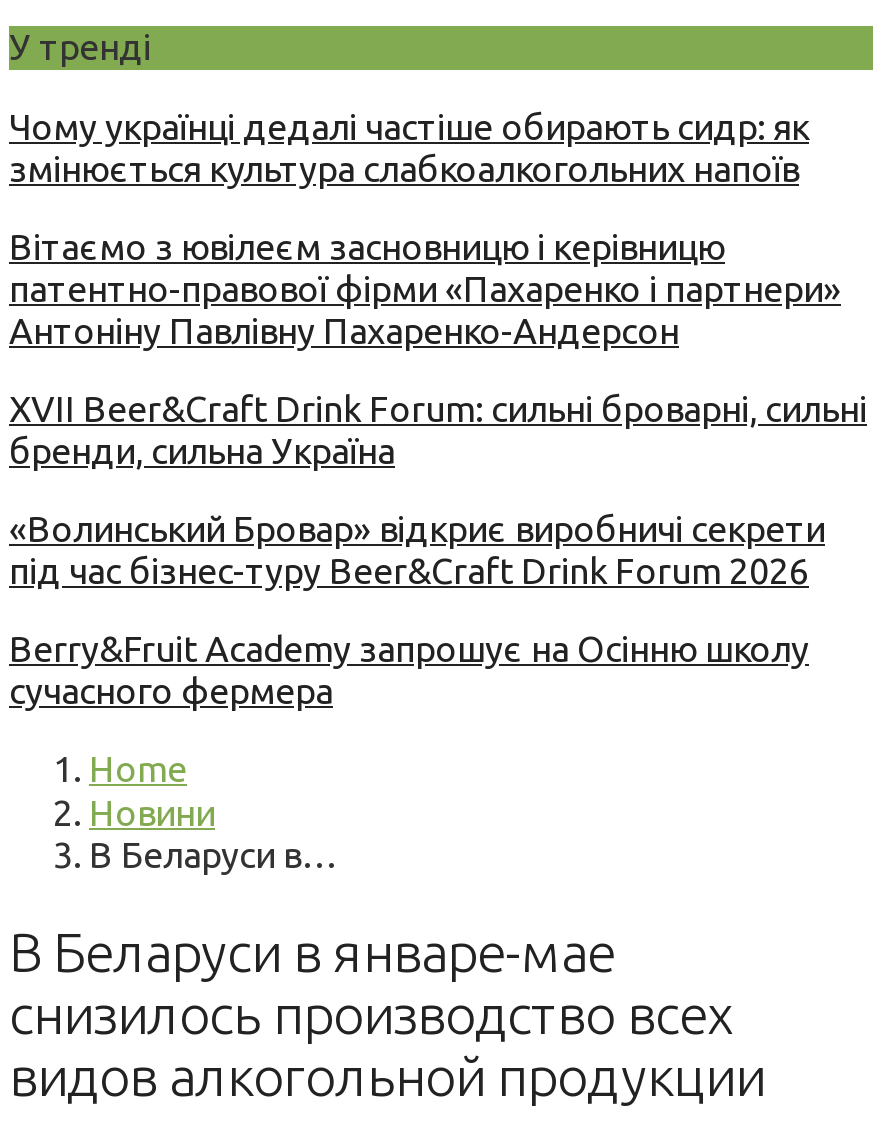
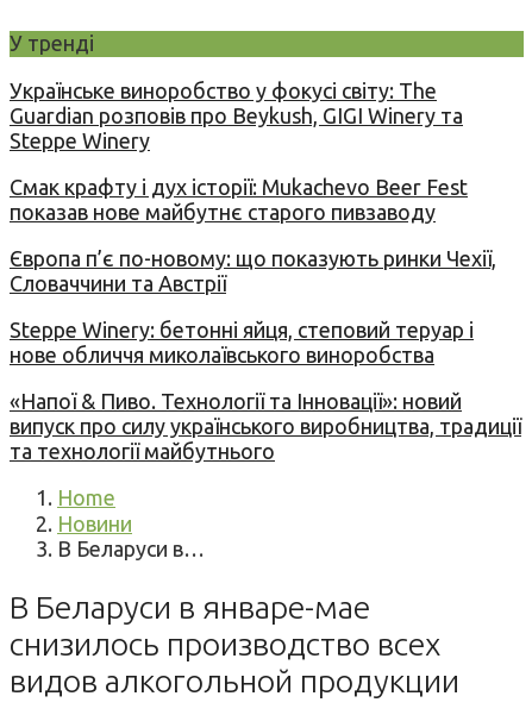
- Чому українці дедалі частіше обирають сидр: як
- змінюється культура слабкоалкогольних напоїв
+ Українське виноробство у фокусі світу: The
+ Guardian розповів про Beykush, GIGI Winery та
+ Steppe Winery

- Вітаємо з ювілеєм засновницю і керівницю
- патентно-правової фірми «Пахаренко і партнери»
- Антоніну Павлівну Пахаренко-Андерсон
+ Смак крафту і дух історії: Mukachevo Beer Fest
+ показав нове майбутнє старого пивзаводу

- XVII Beer&Craft Drink Forum: сильні броварні, сильні
- бренди, сильна Україна
+ Європа п’є по-новому: що показують ринки Чехії,
+ Словаччини та Австрії

- «Волинський Бровар» відкриє виробничі секрети
- під час бізнес-туру Beer&Craft Drink Forum 2026
+ Steppe Winery: бетонні яйця, степовий теруар і
+ нове обличчя миколаївського виноробства

- Berry&Fruit Academy запрошує на Осінню школу
- сучасного фермера
+ «Напої & Пиво. Технології та Інновації»: новий
+ випуск про силу українського виробництва, традиції
+ та технології майбутнього
